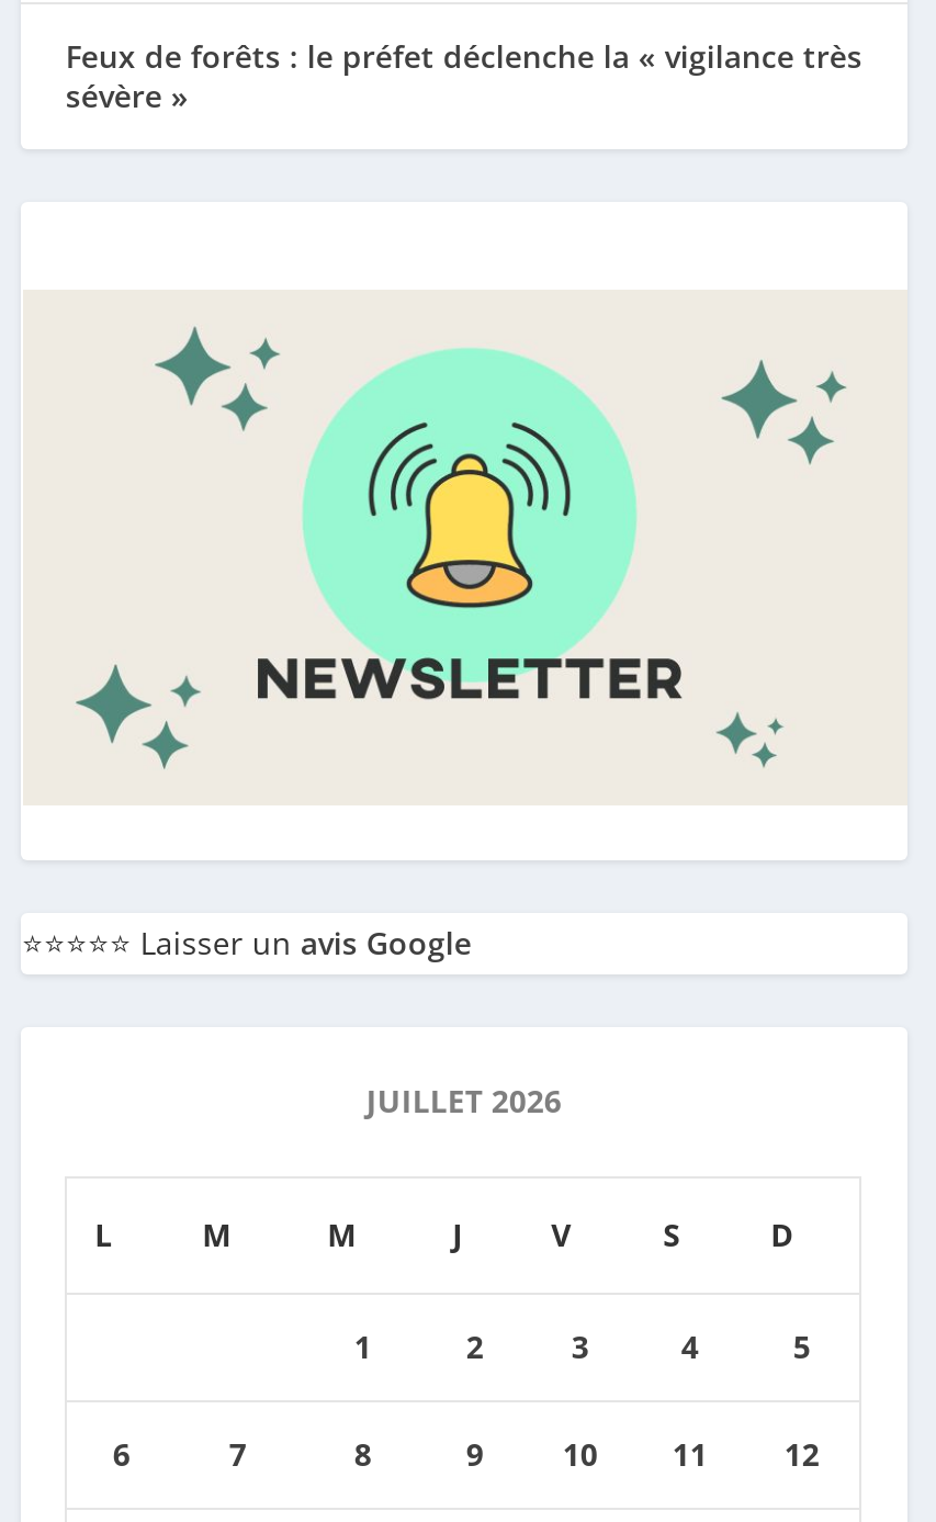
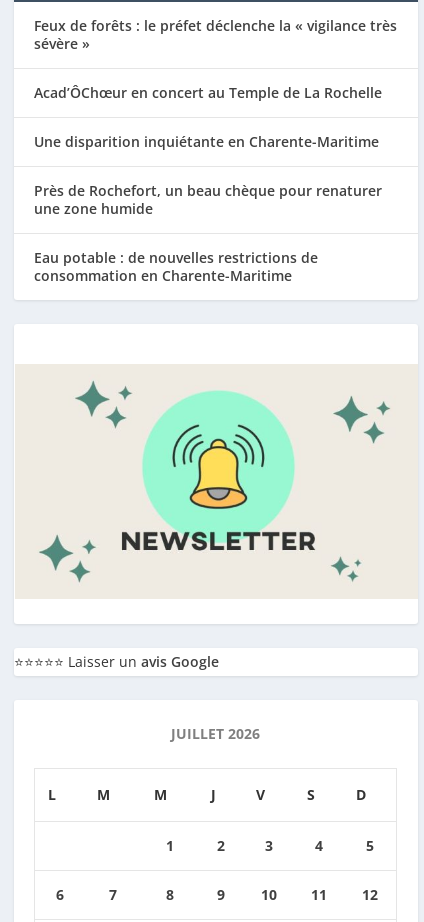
+ Acad’ÔChœur en concert au Temple de La Rochelle
+ Une disparition inquiétante en Charente-Maritime
+ Près de Rochefort, un beau chèque pour renaturer
+ une zone humide
+ Eau potable : de nouvelles restrictions de
+ consommation en Charente-Maritime
